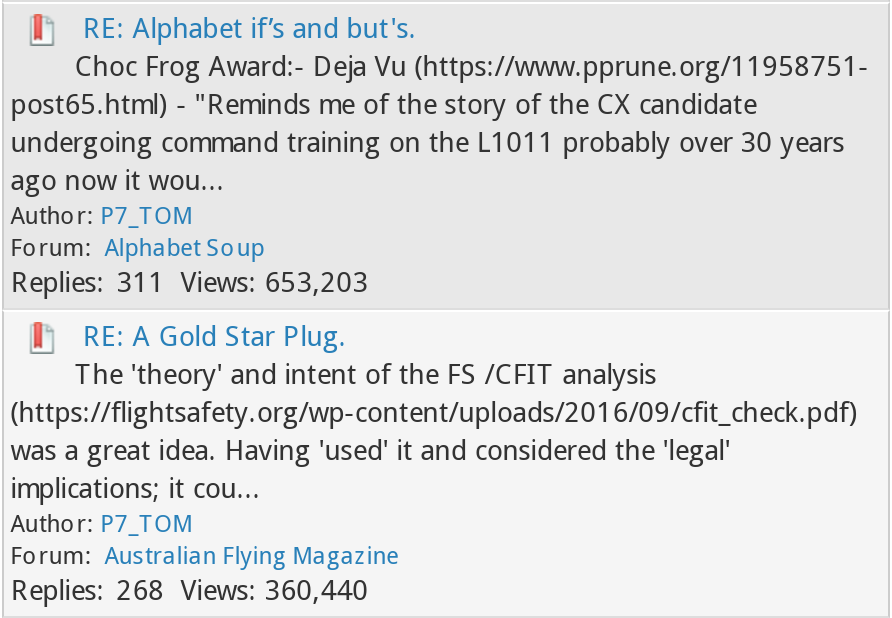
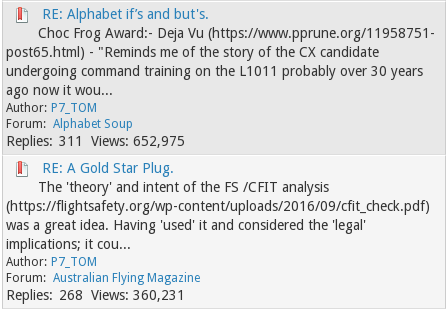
- 653,203
+ 652,975

- 360,440
+ 360,231
